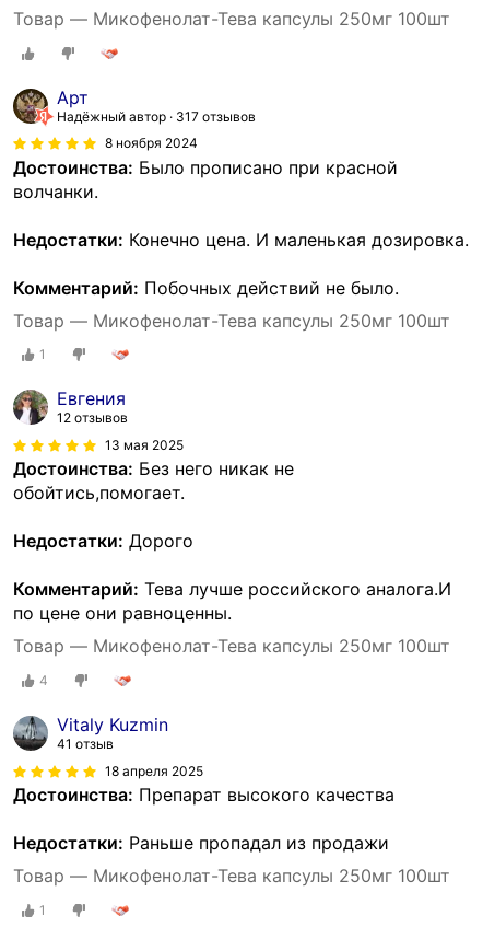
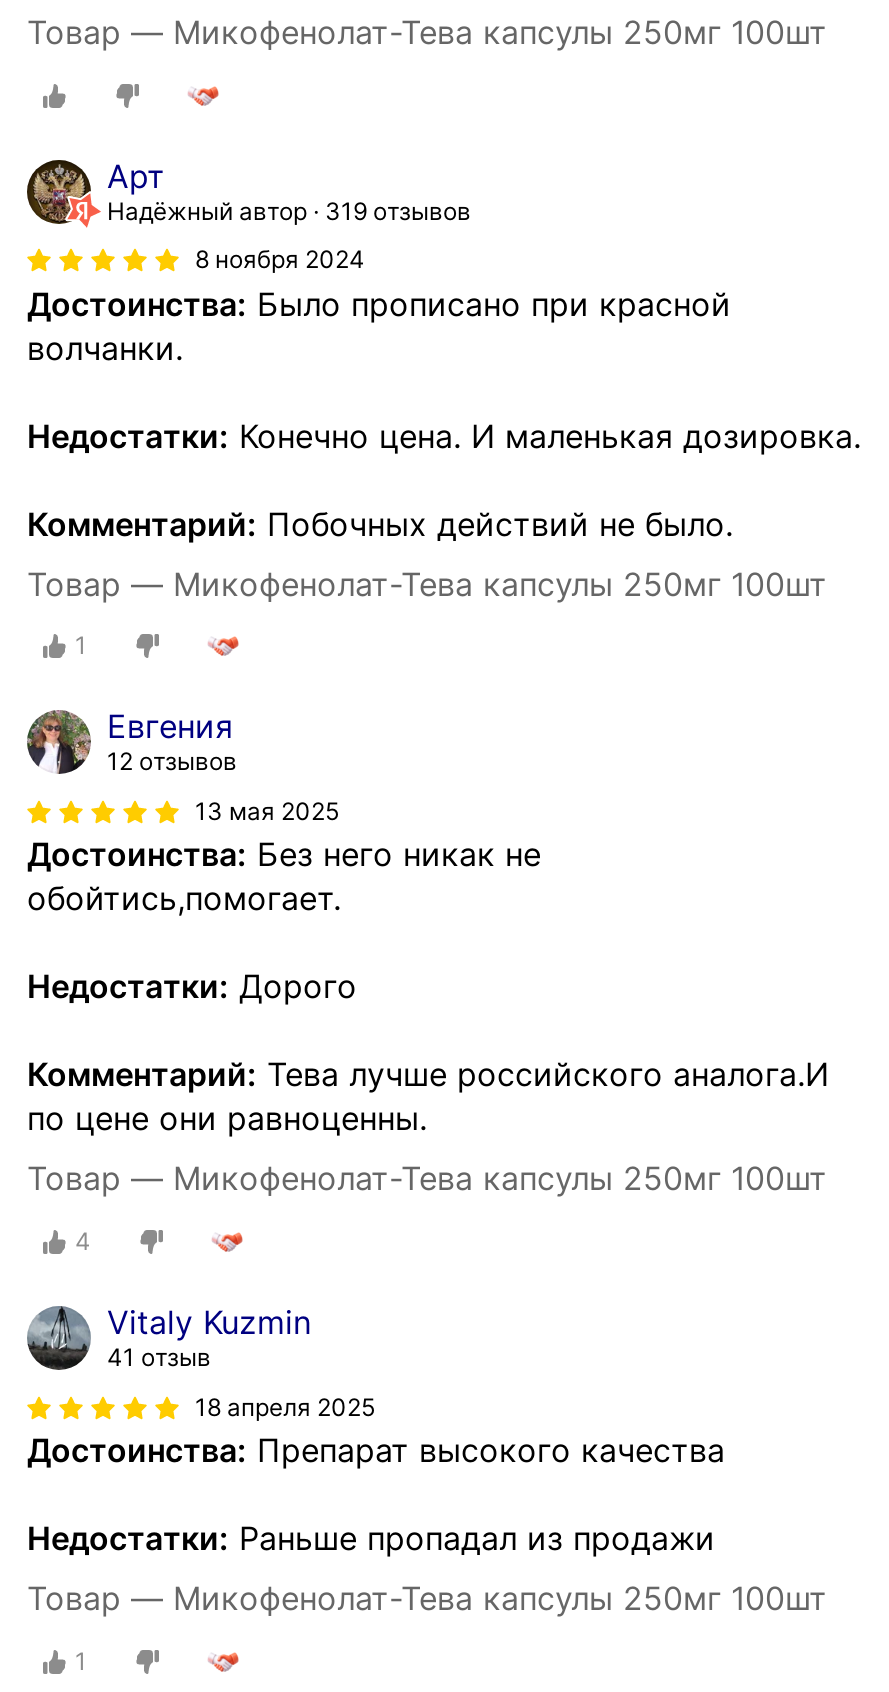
- Надёжный автор 317 отзывов
+ Надёжный автор 319 отзывов
